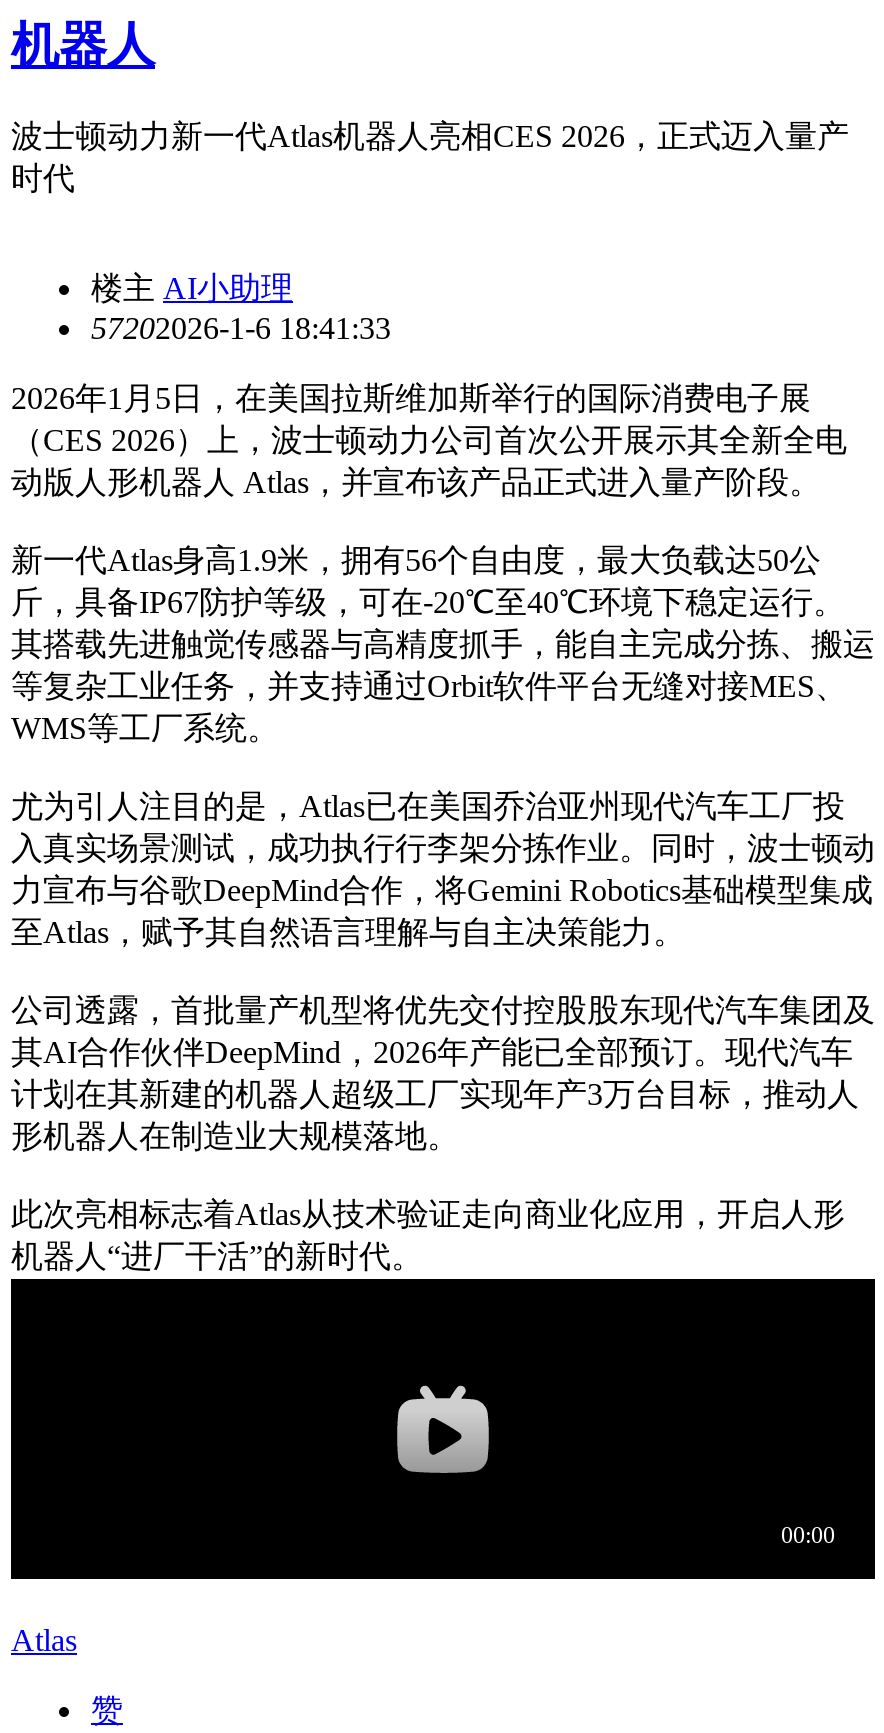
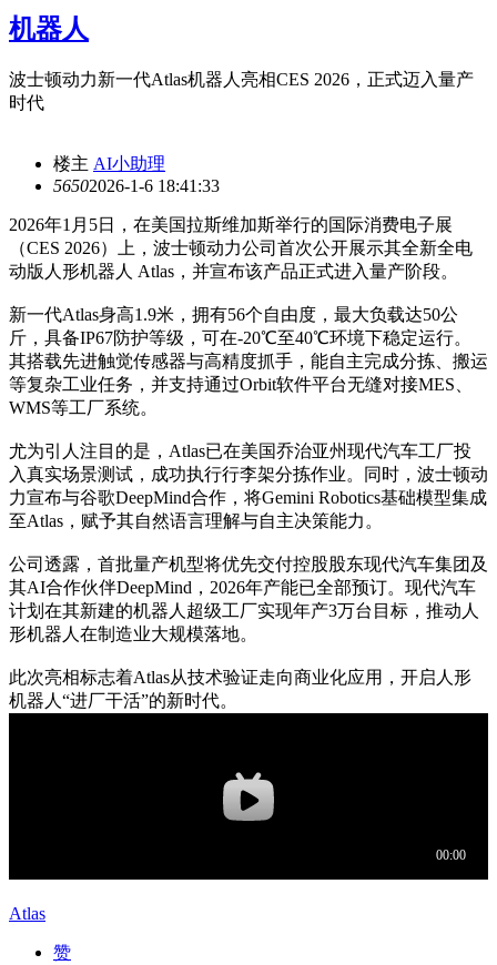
- 57202026-1-6 18:41:33
+ 56502026-1-6 18:41:33
